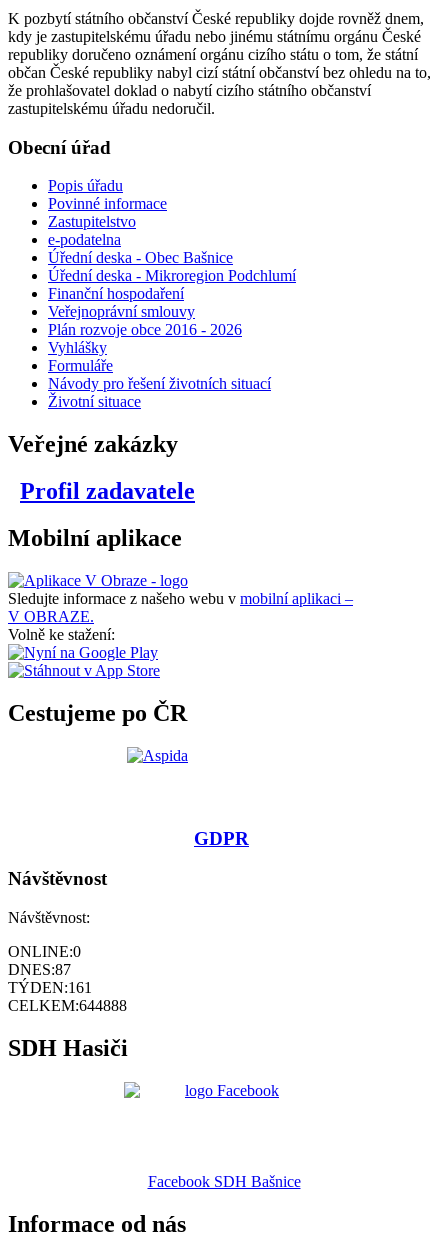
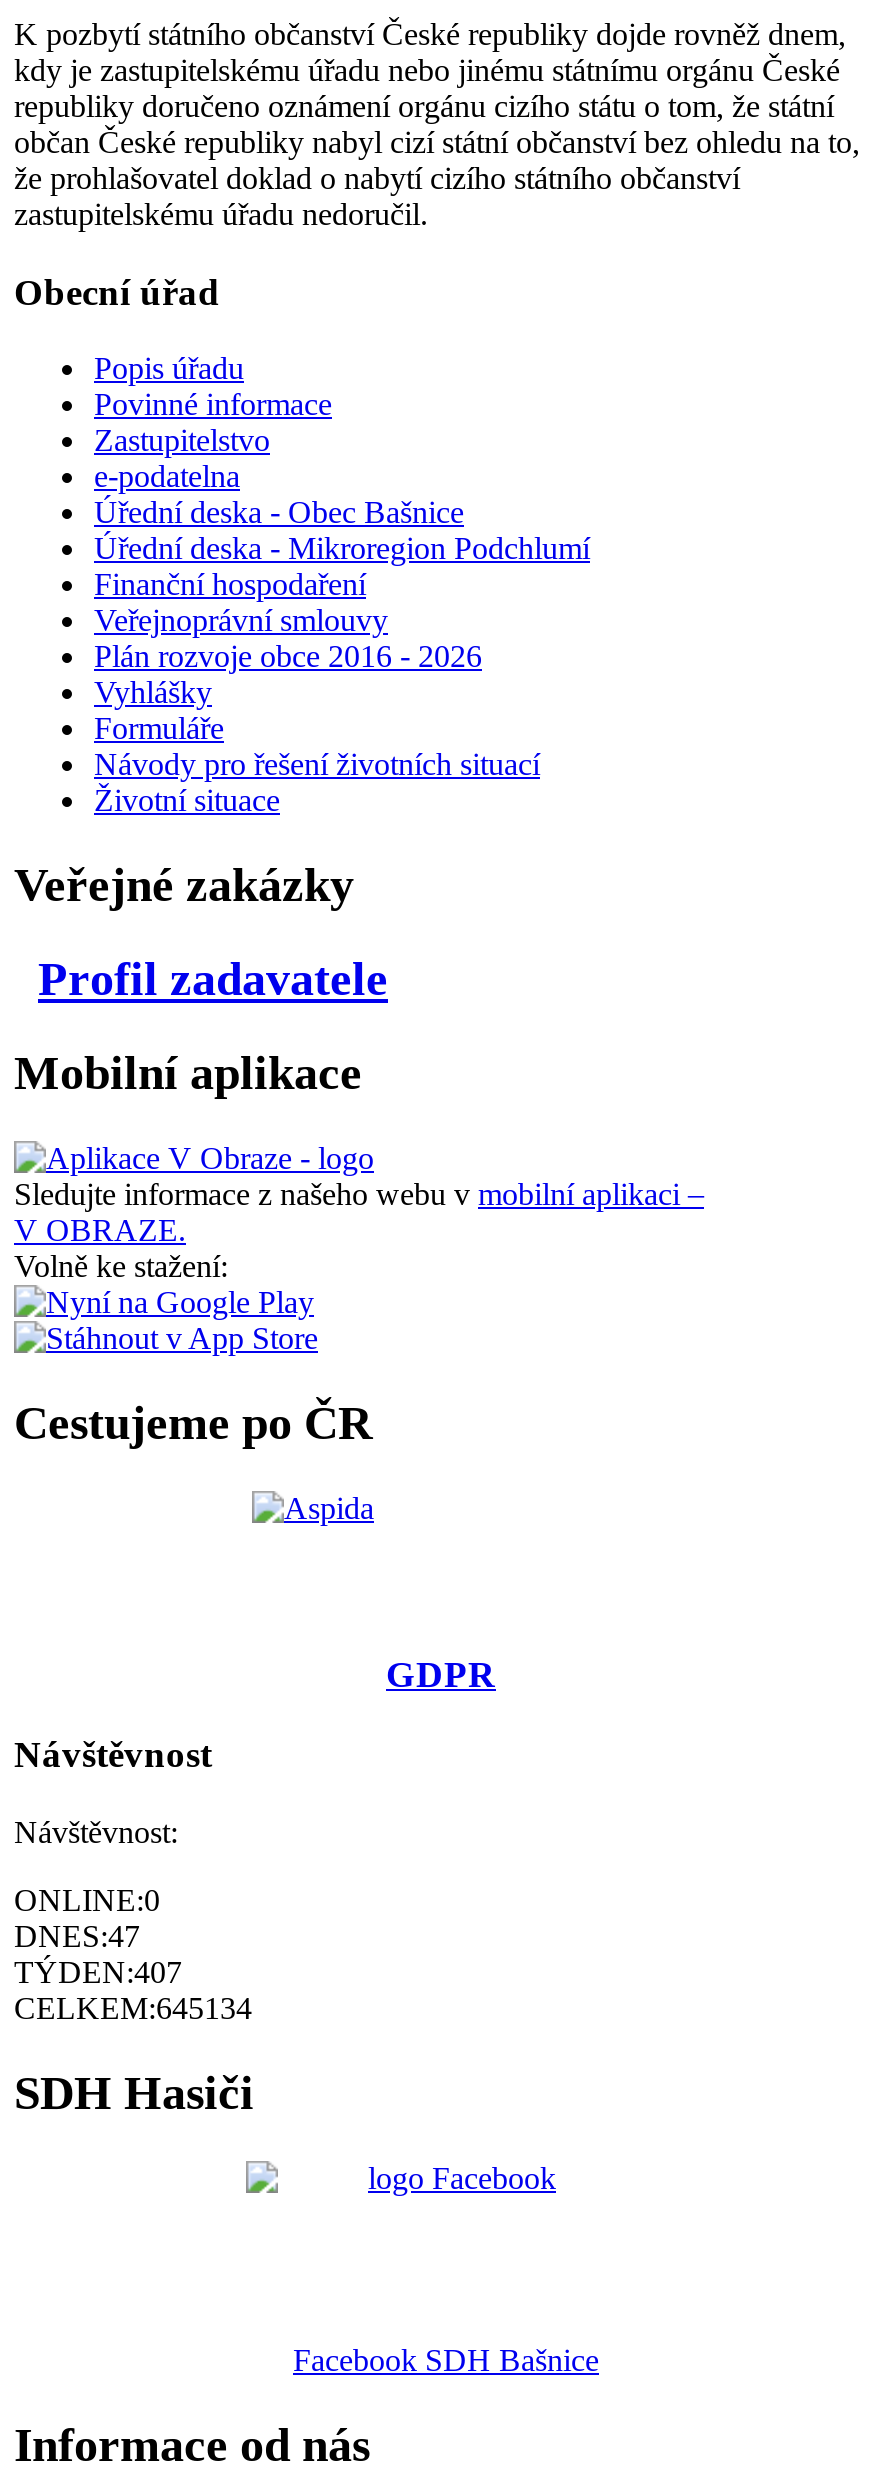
- DNES:87
+ DNES:47

- TÝDEN:161
+ TÝDEN:407

- CELKEM:644888
+ CELKEM:645134
